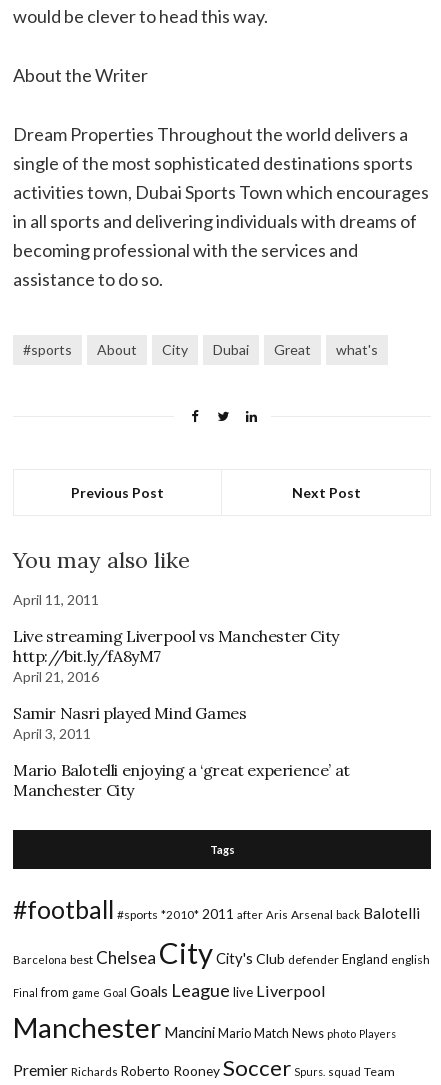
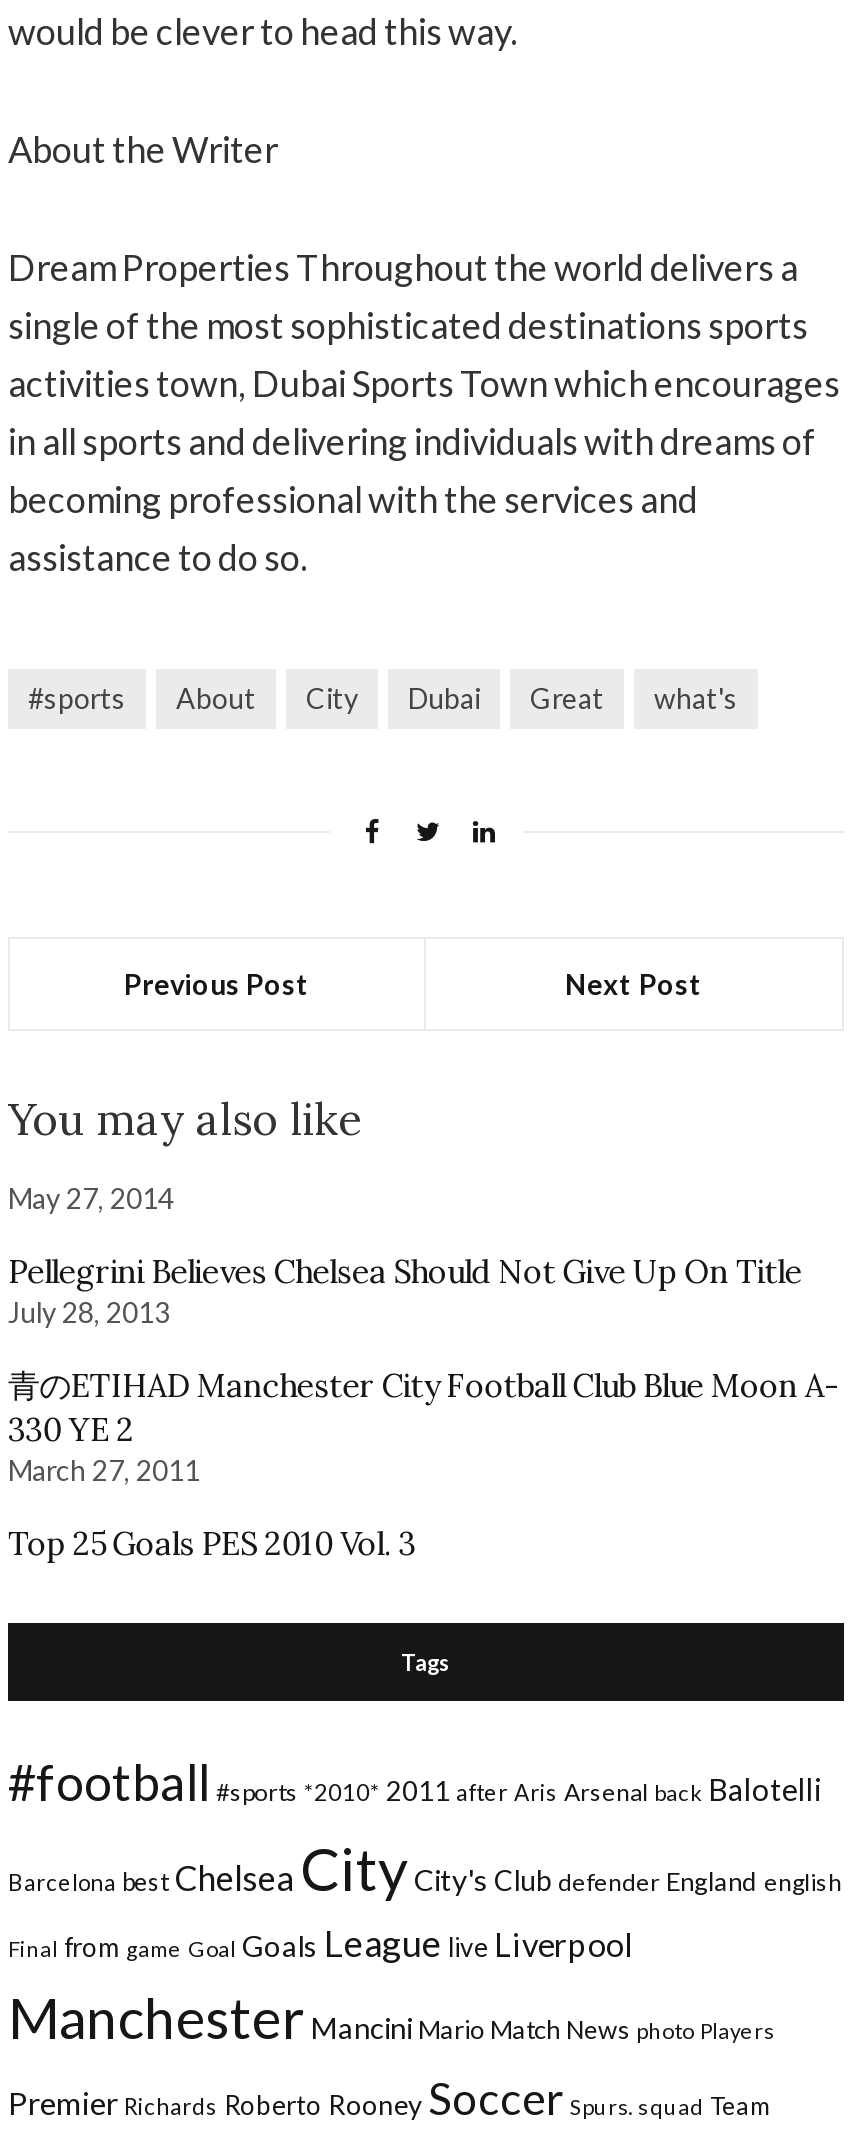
- April 11, 2011
+ May 27, 2014

- Live streaming Liverpool vs Manchester City
- http://bit.ly/fA8yM7
- April 21, 2016
+ Pellegrini Believes Chelsea Should Not Give Up On Title
+ July 28, 2013

- Samir Nasri played Mind Games
- April 3, 2011
+ 青のETIHAD Manchester City Football Club Blue Moon A-
+ 330 YE 2
+ March 27, 2011

- Mario Balotelli enjoying a ‘great experience’ at
- Manchester City
+ Top 25 Goals PES 2010 Vol. 3
